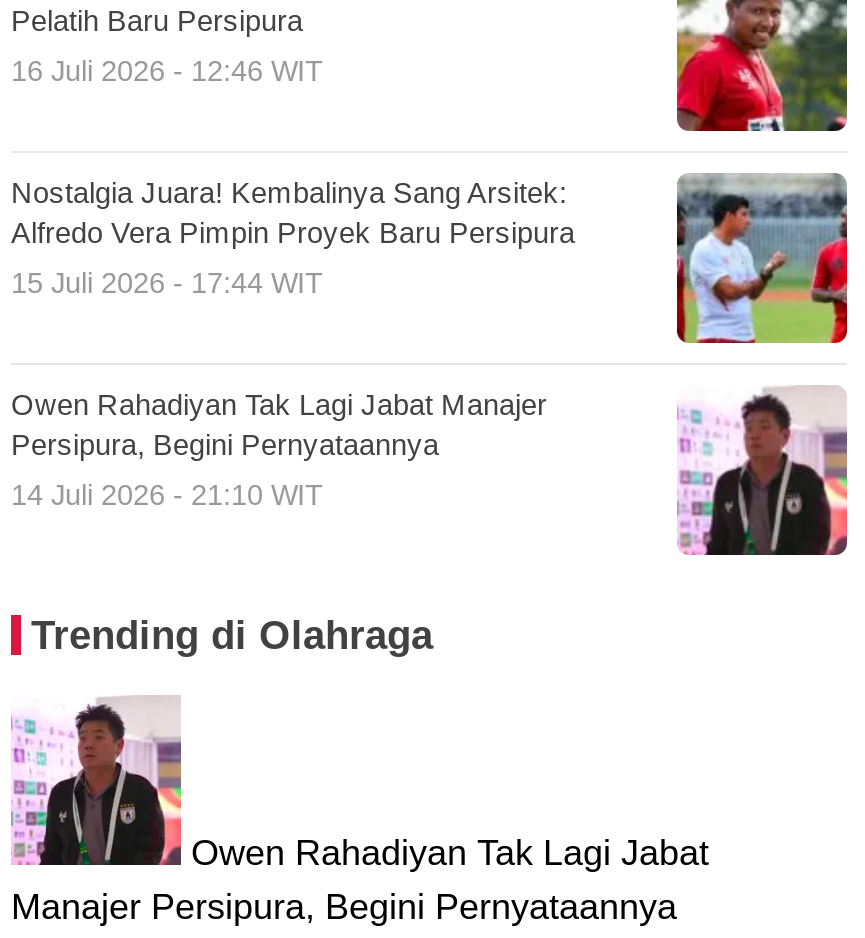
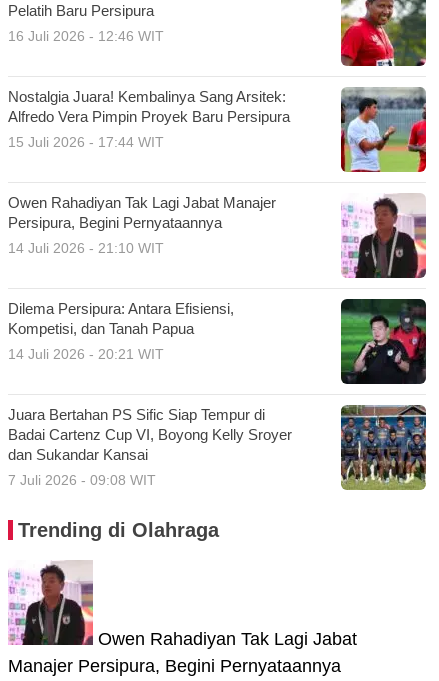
+ Dilema Persipura: Antara Efisiensi,
+ Kompetisi, dan Tanah Papua
+ 14 Juli 2026 - 20:21 WIT

+ Juara Bertahan PS Sific Siap Tempur di
+ Badai Cartenz Cup VI, Boyong Kelly Sroyer
+ dan Sukandar Kansai
+ 7 Juli 2026 - 09:08 WIT

+ [image]

+ [image]
